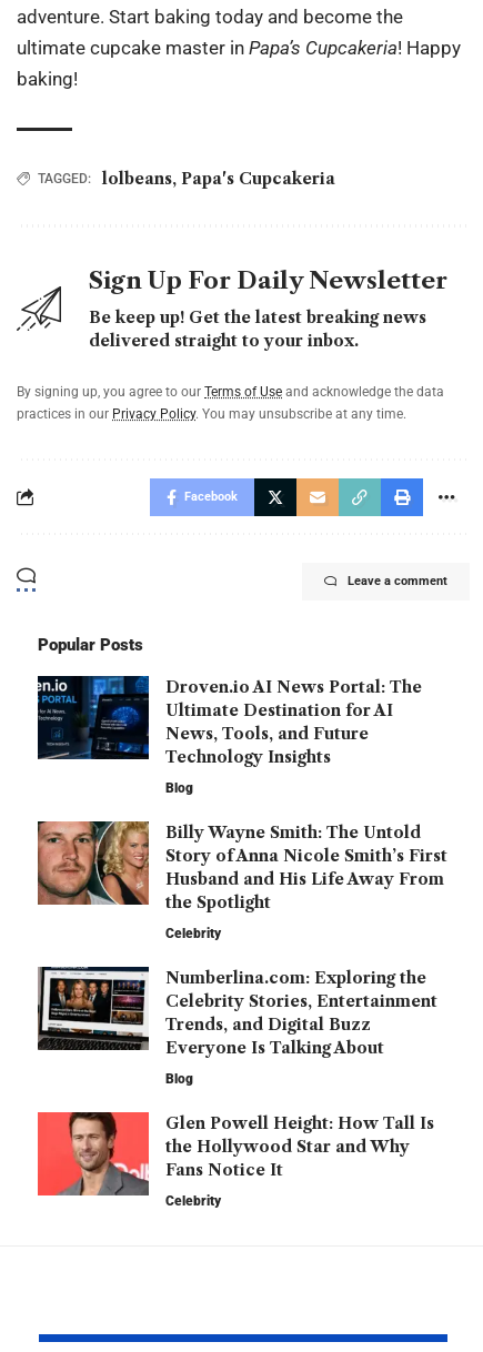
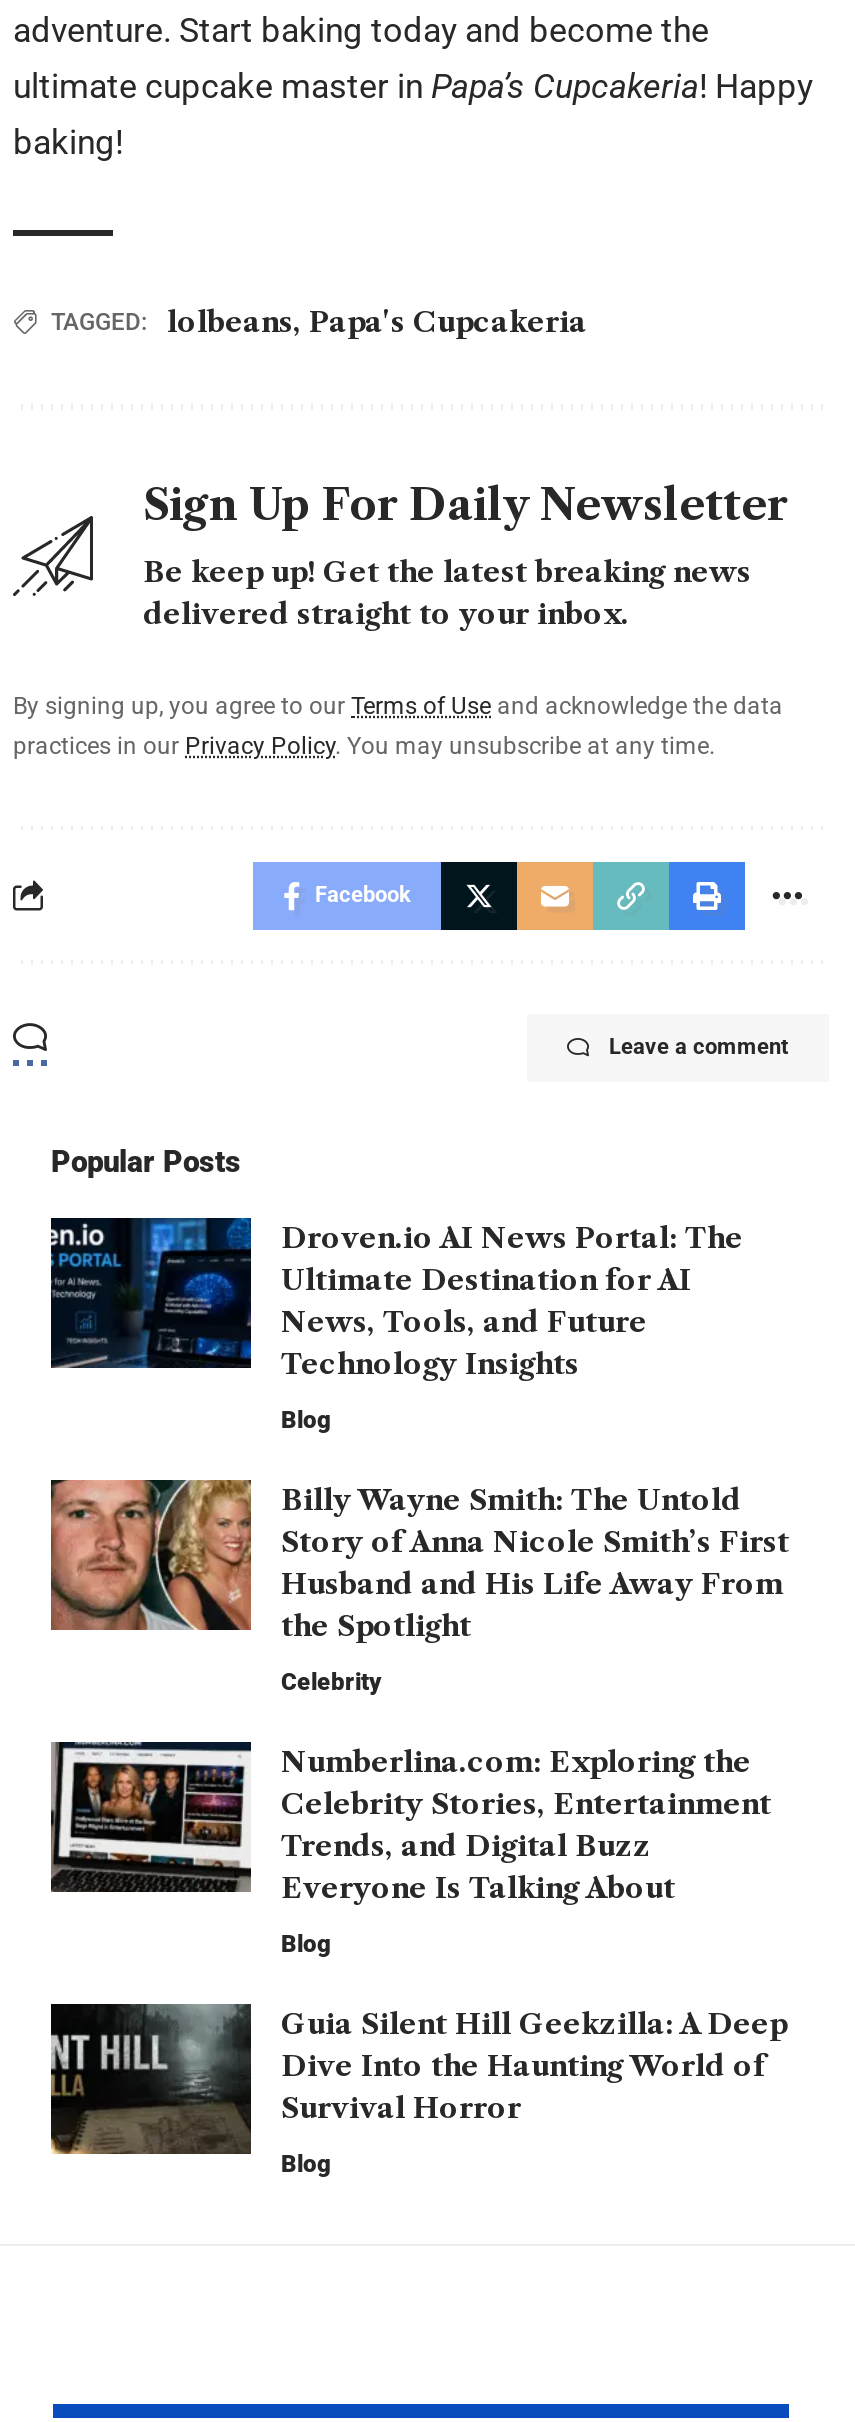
- [image]
- Glen Powell Height: How Tall Is
- the Hollywood Star and Why
- Fans Notice It
+ [image]
+ Guia Silent Hill Geekzilla: A Deep
+ Dive Into the Haunting World of
+ Survival Horror

- Celebrity
+ Blog
